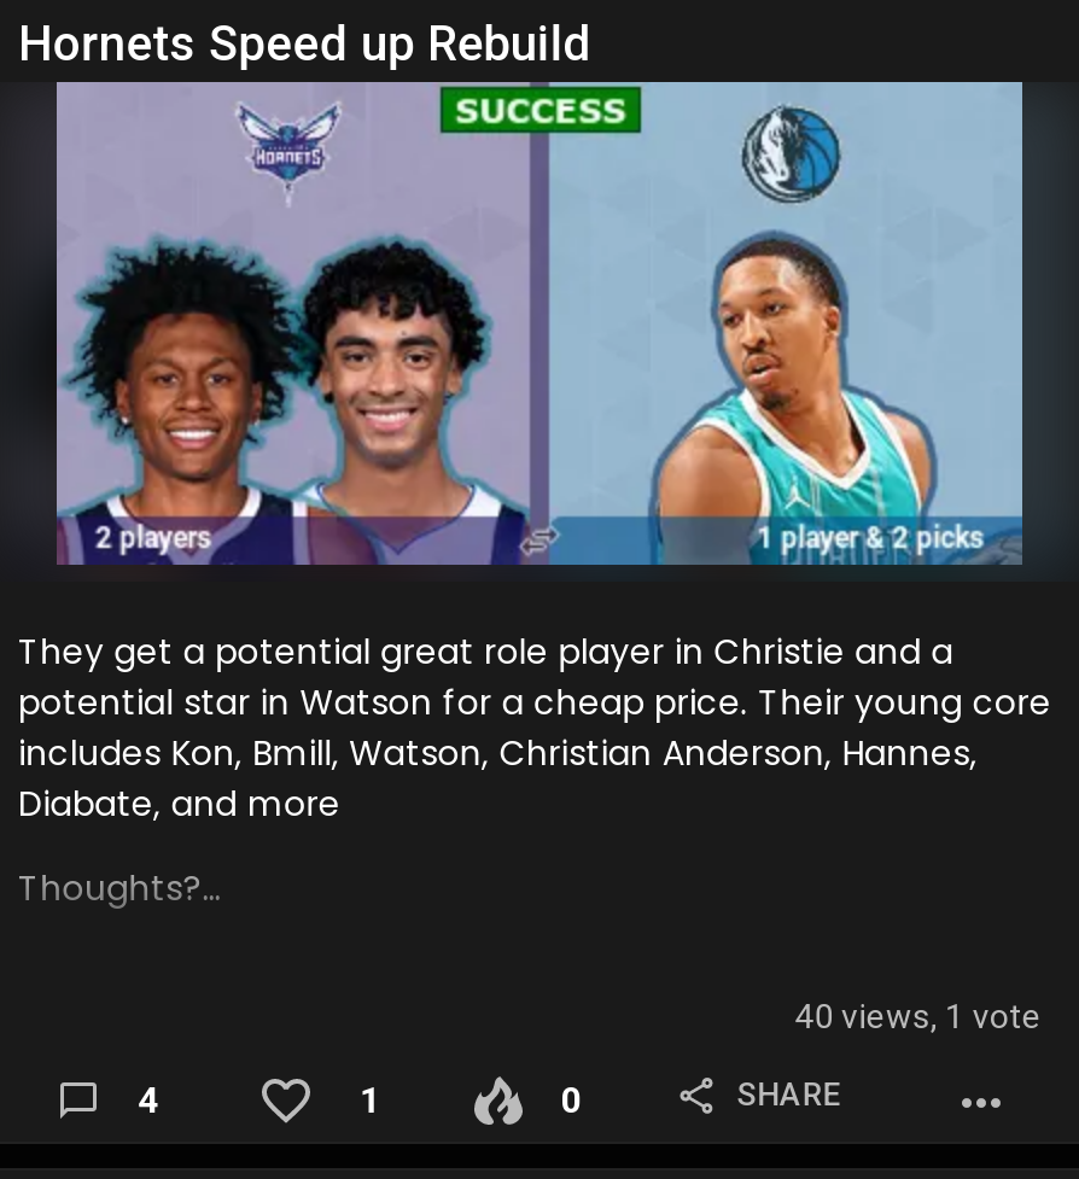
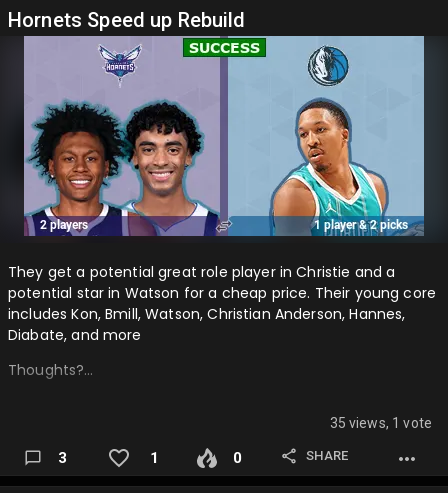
- 40 views, 1 vote
+ 35 views, 1 vote

- 4
+ 3
